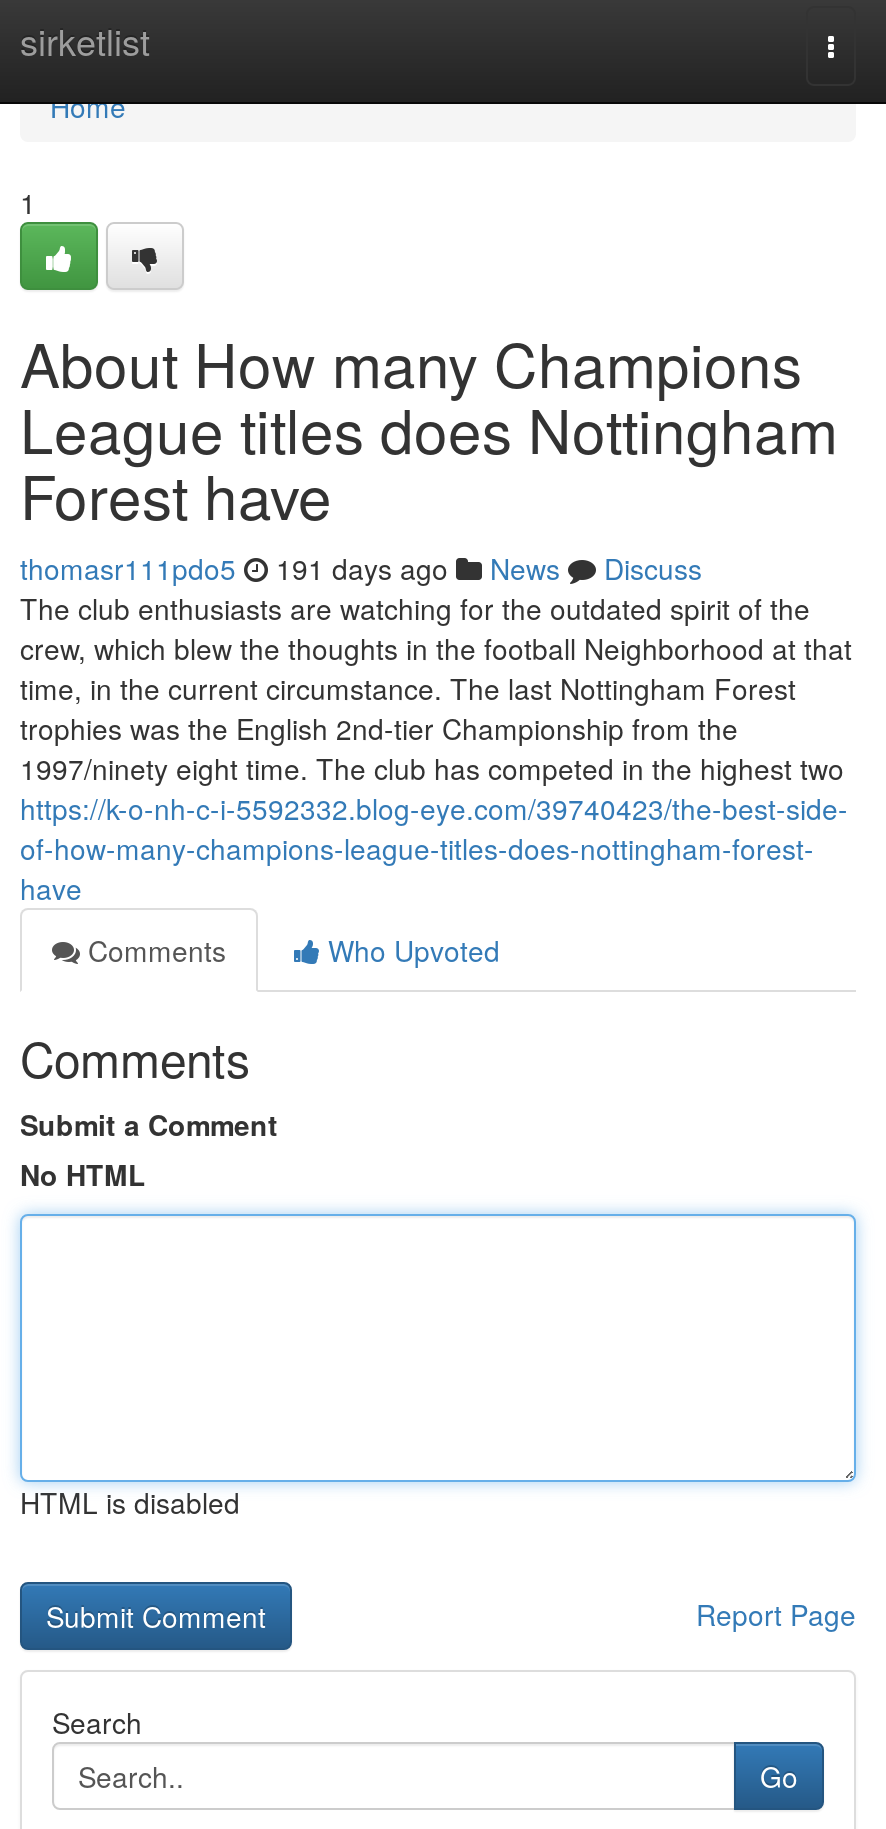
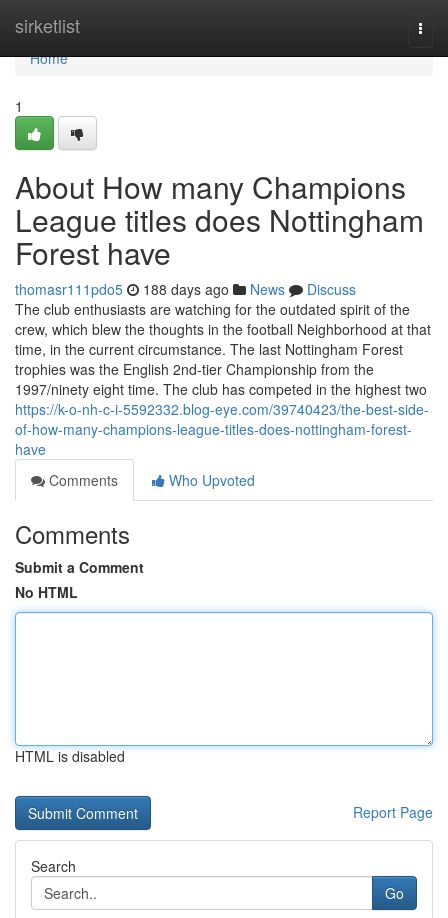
- thomasr111pdo5 191 days ago News Discuss
+ thomasr111pdo5 188 days ago News Discuss
